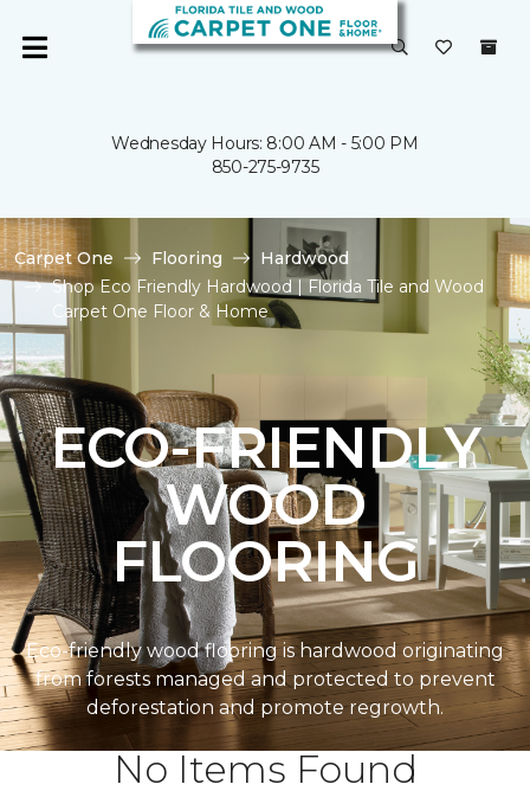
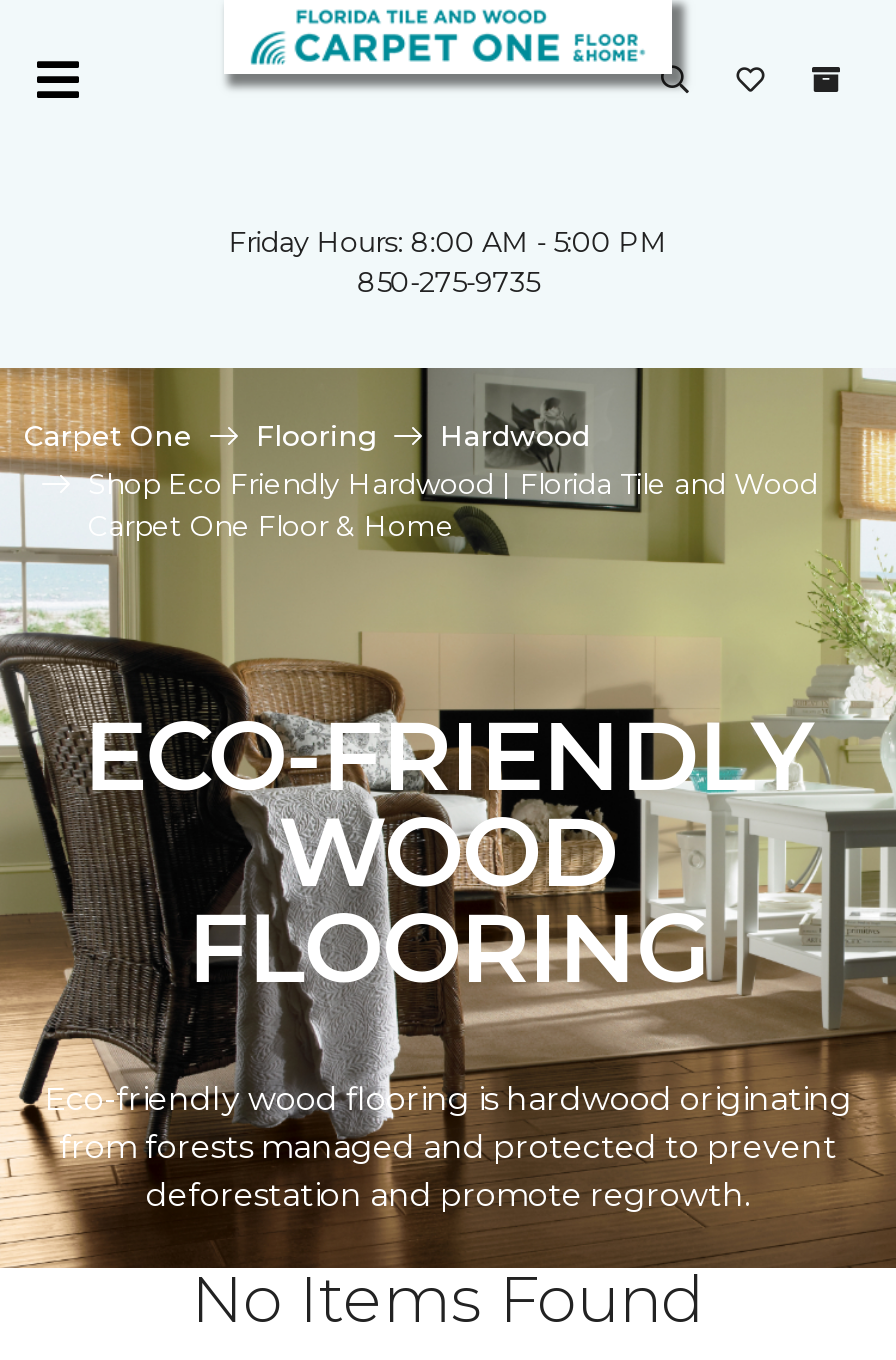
- Wednesday Hours: 8:00 AM - 5:00 PM
+ Friday Hours: 8:00 AM - 5:00 PM
